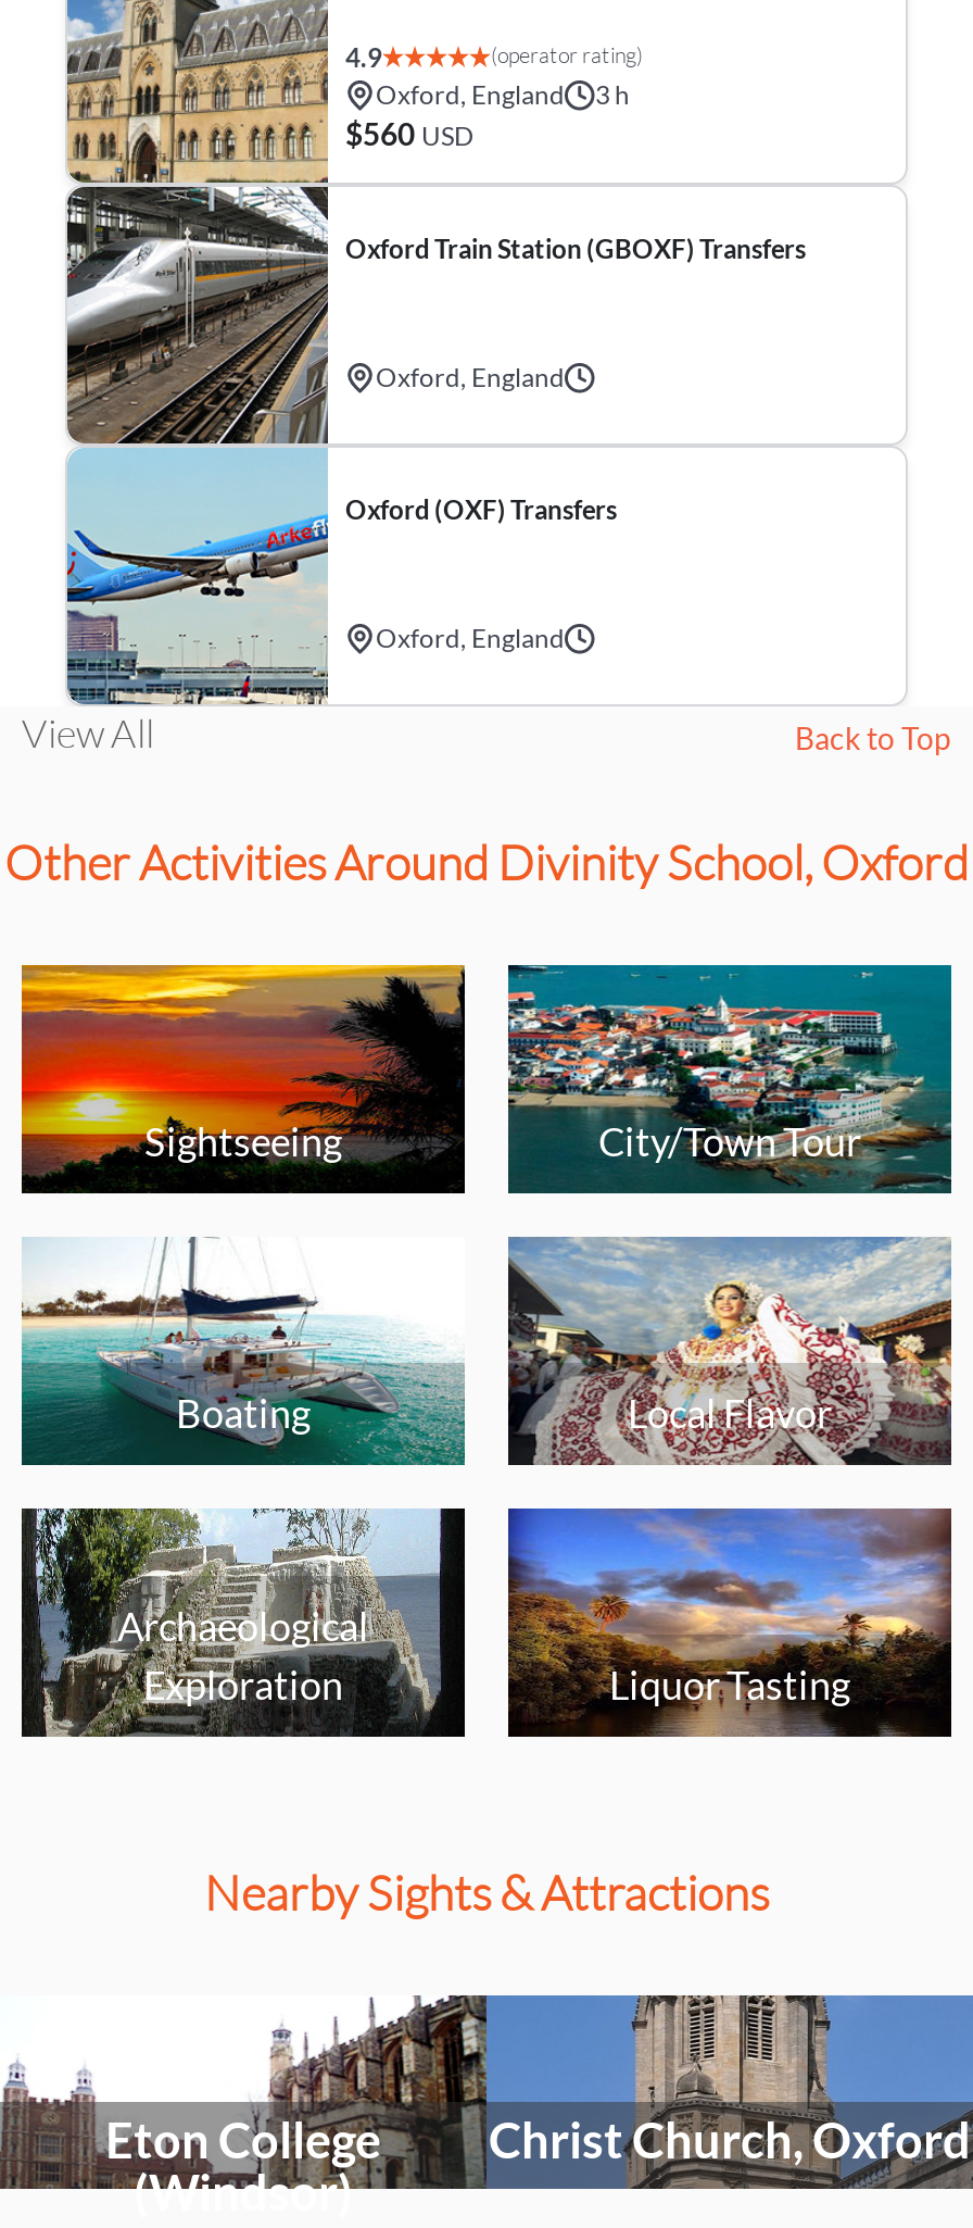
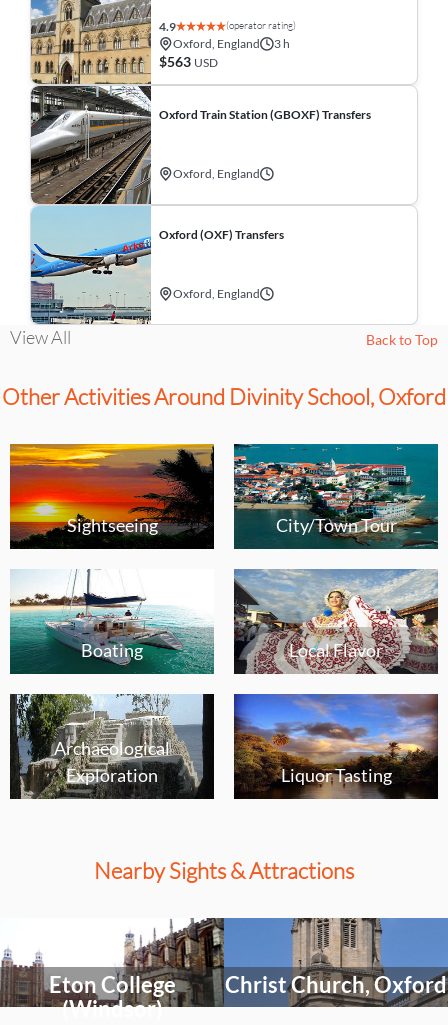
- $560 USD
+ $563 USD
